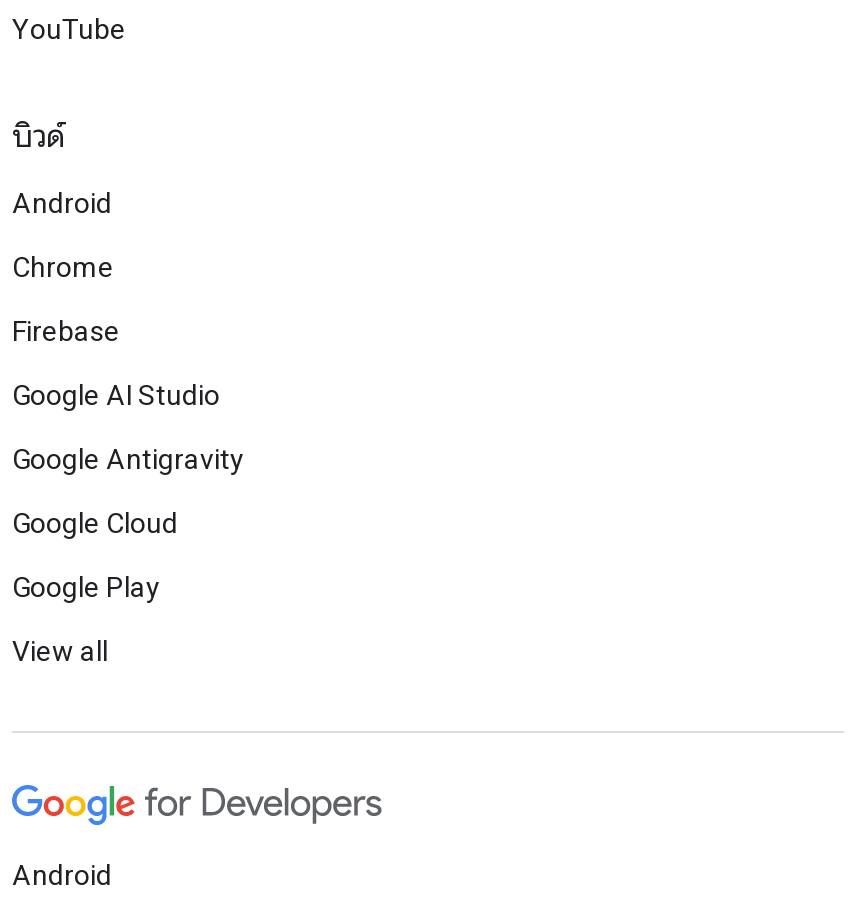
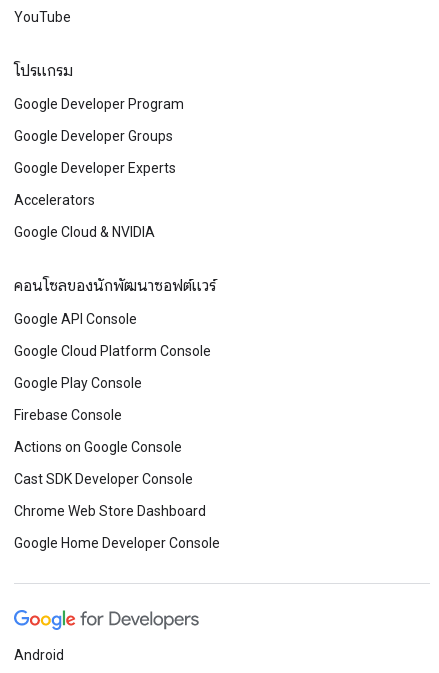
- บิวด์
- Android
- Chrome
- Firebase
- Google AI Studio
- Google Antigravity
- Google Cloud
- Google Play
- View all
+ โปรแกรม
+ Google Developer Program
+ Google Developer Groups
+ Google Developer Experts
+ Accelerators
+ Google Cloud & NVIDIA
+ คอนโซลของนักพัฒนาซอฟต์แวร์
+ Google API Console
+ Google Cloud Platform Console
+ Google Play Console
+ Firebase Console
+ Actions on Google Console
+ Cast SDK Developer Console
+ Chrome Web Store Dashboard
+ Google Home Developer Console
